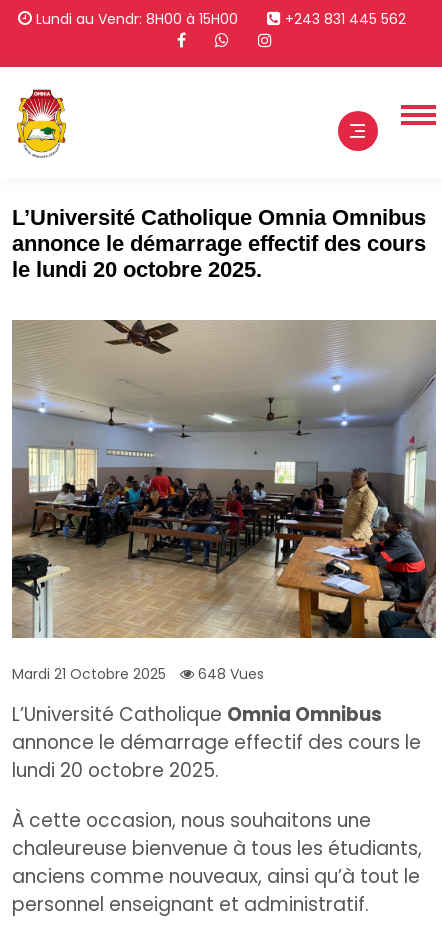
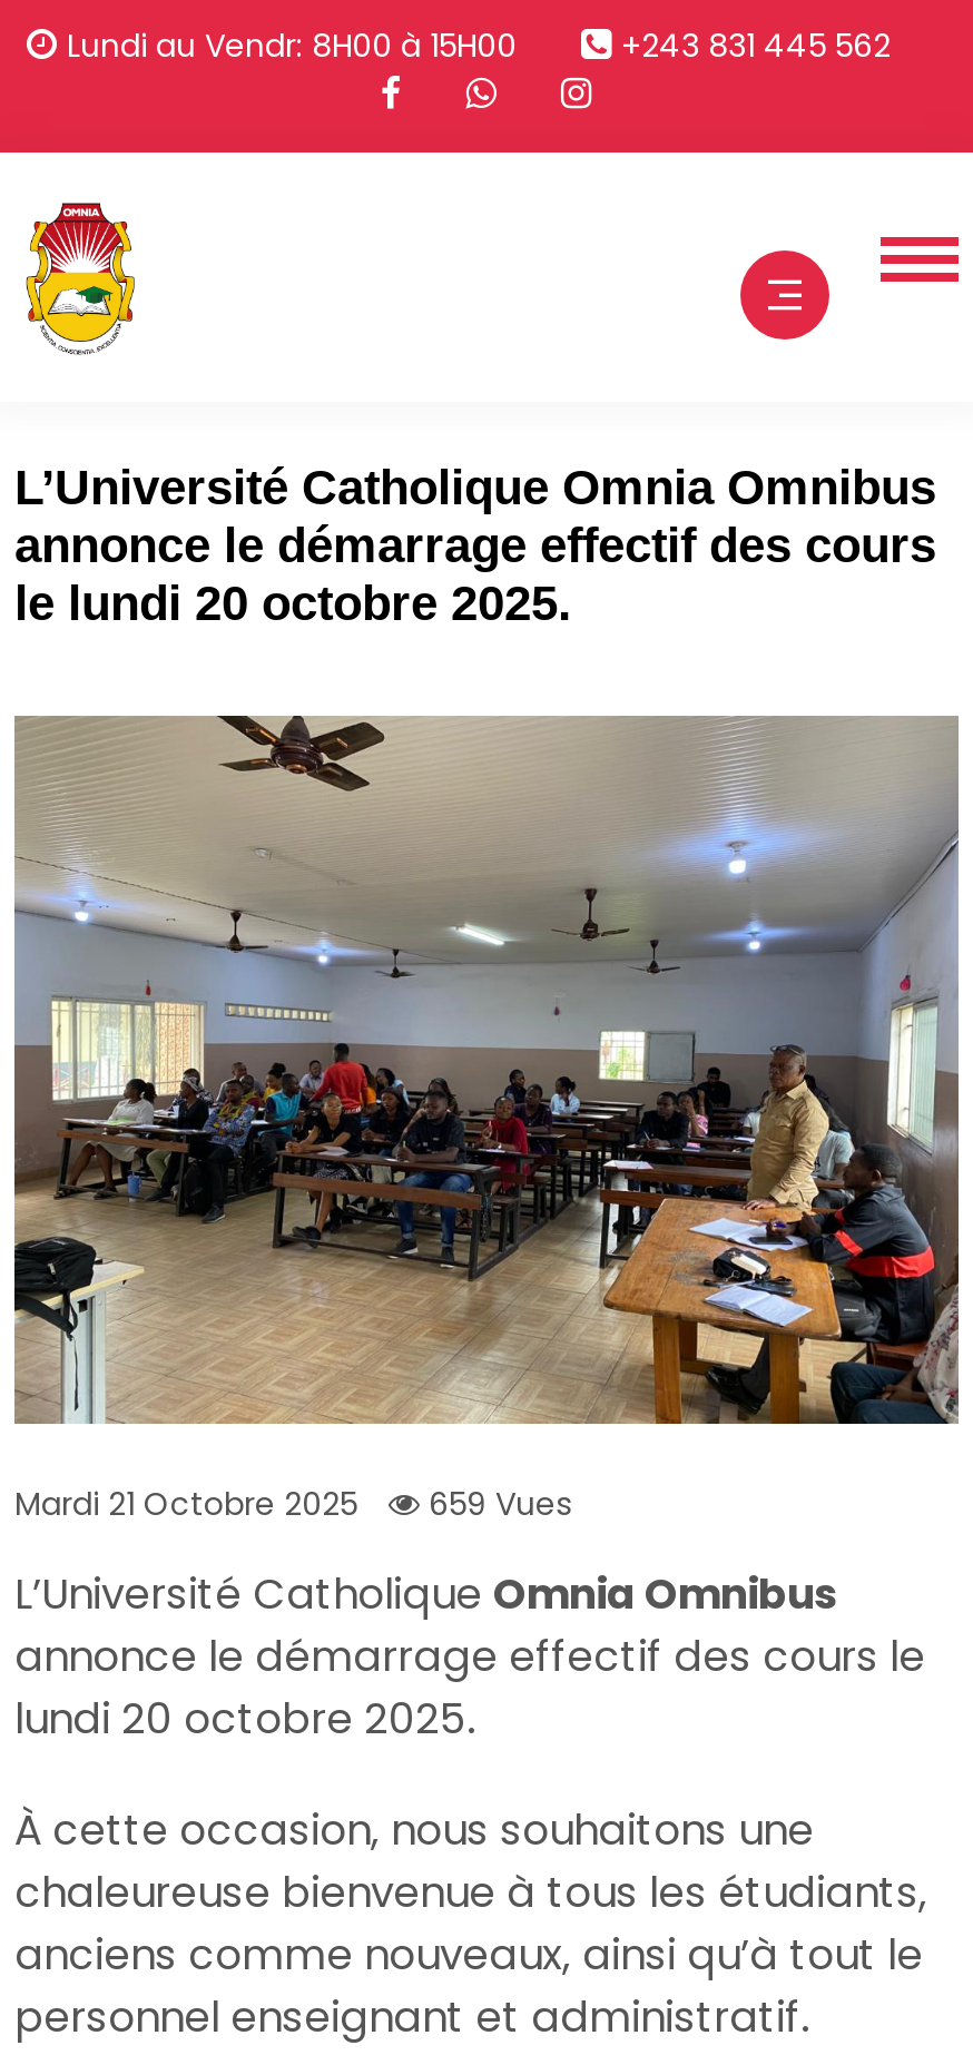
- Mardi 21 Octobre 2025 648 Vues
+ Mardi 21 Octobre 2025 659 Vues
